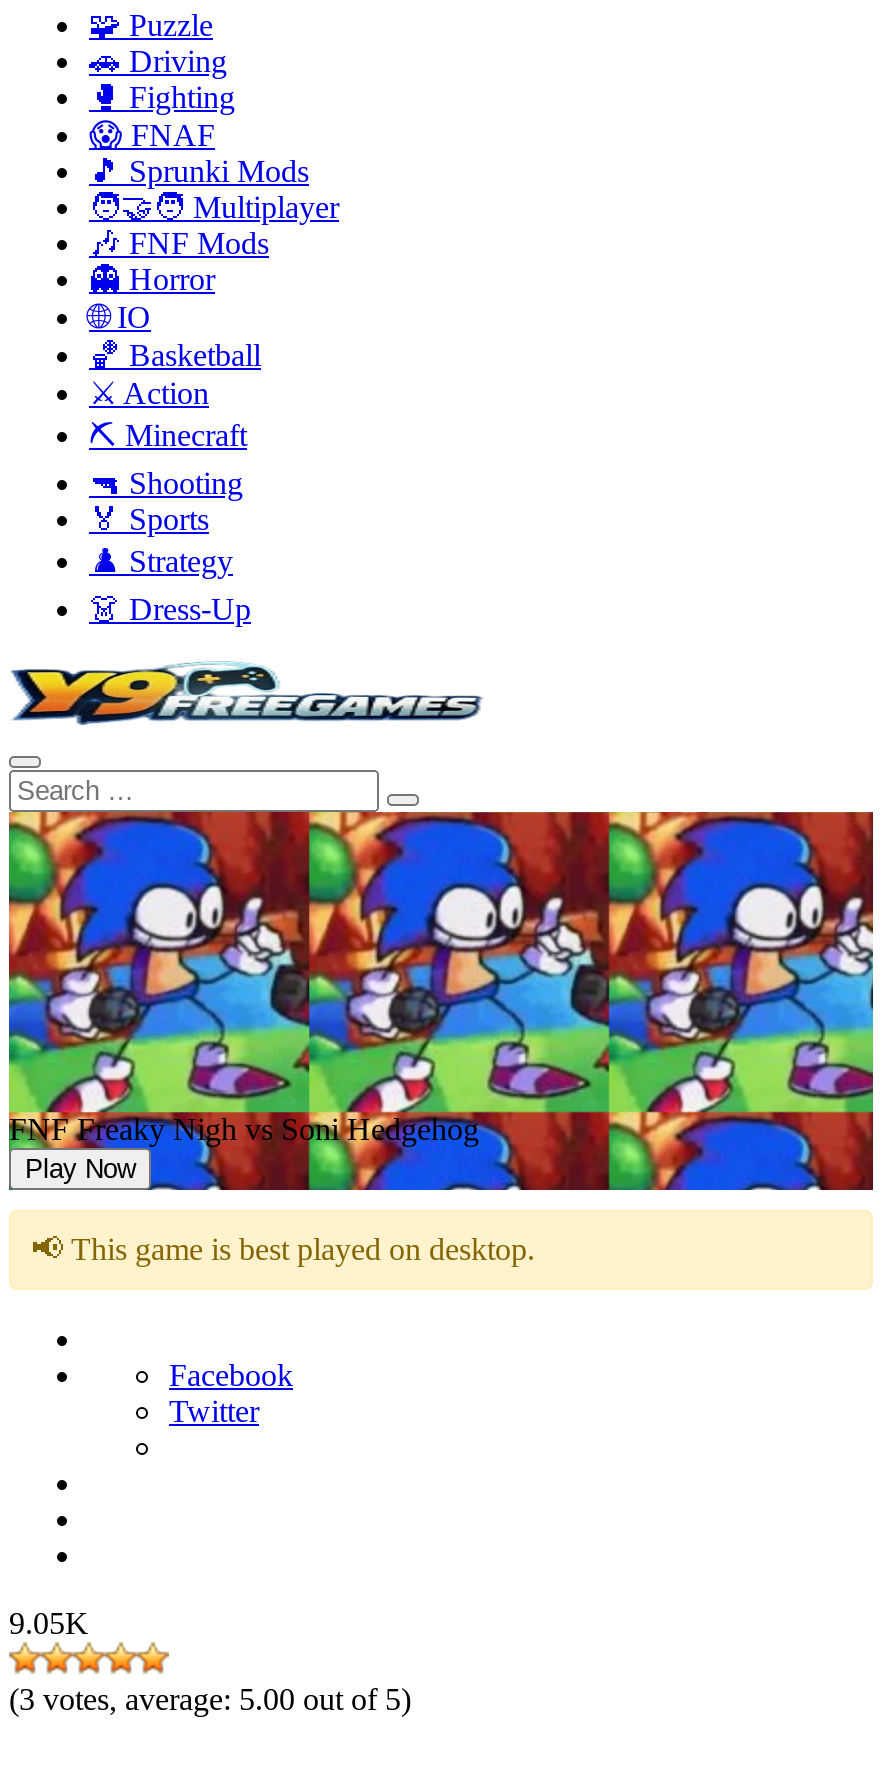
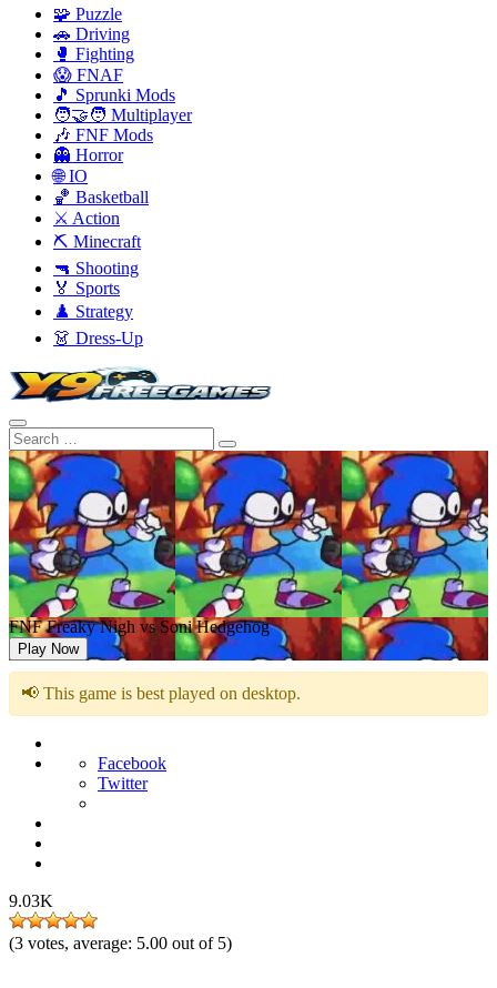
- 9.05K
+ 9.03K
